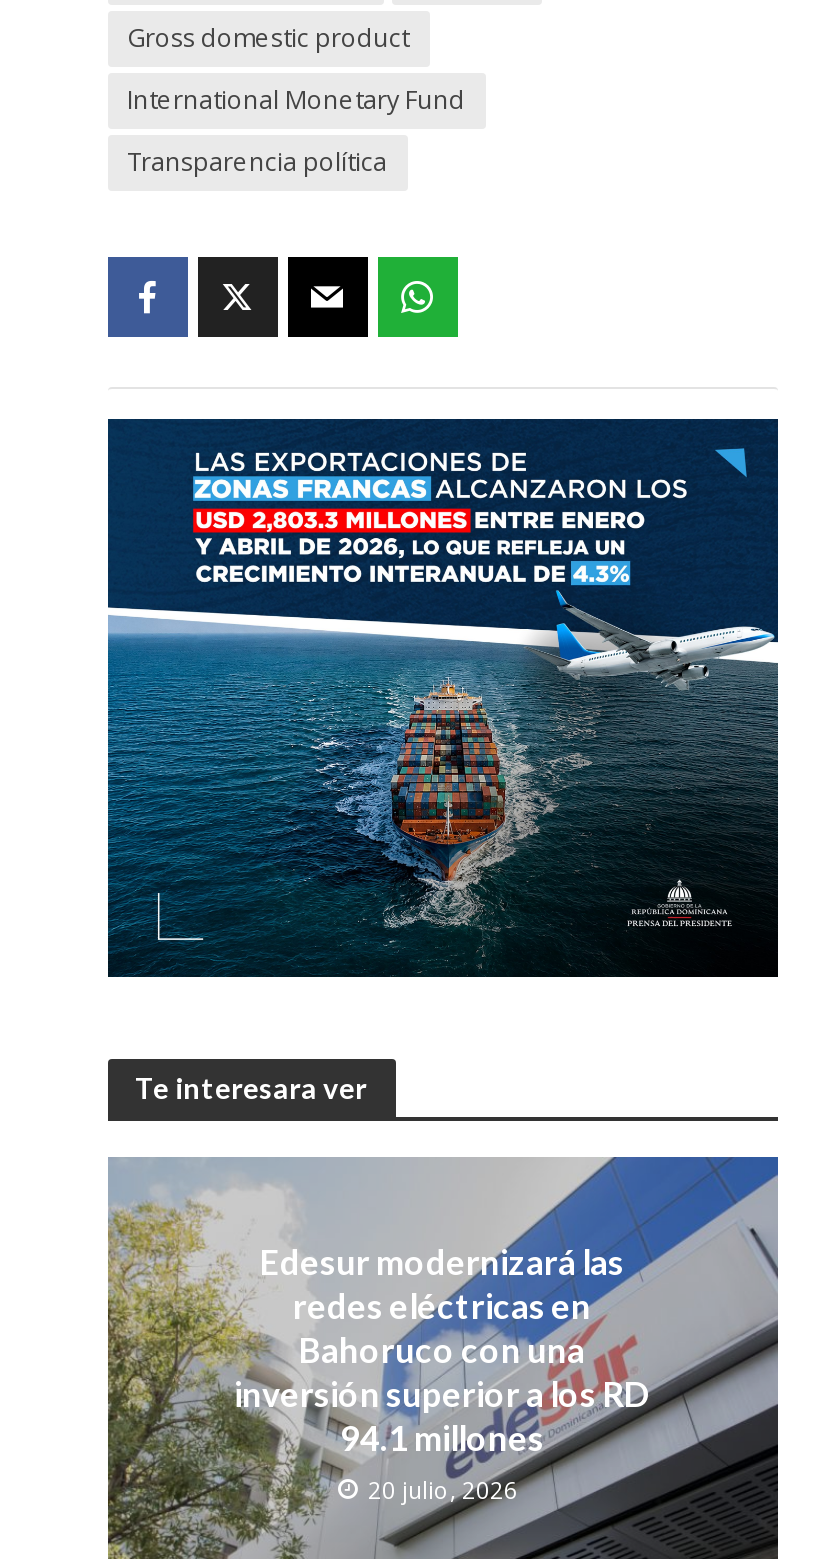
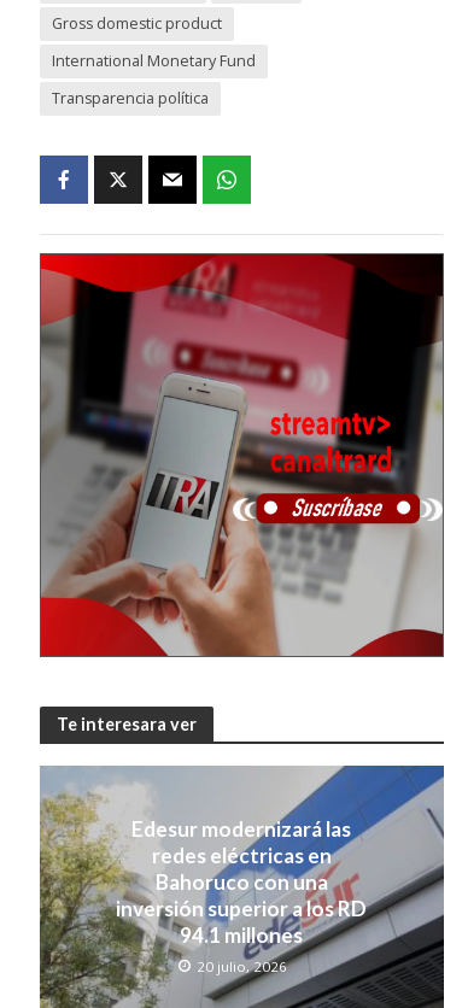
- [image]
+ [image]
